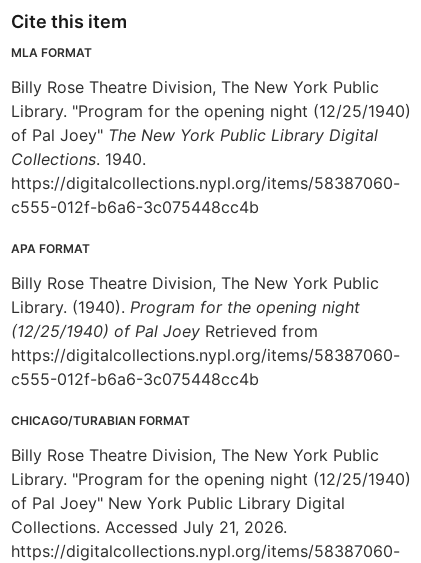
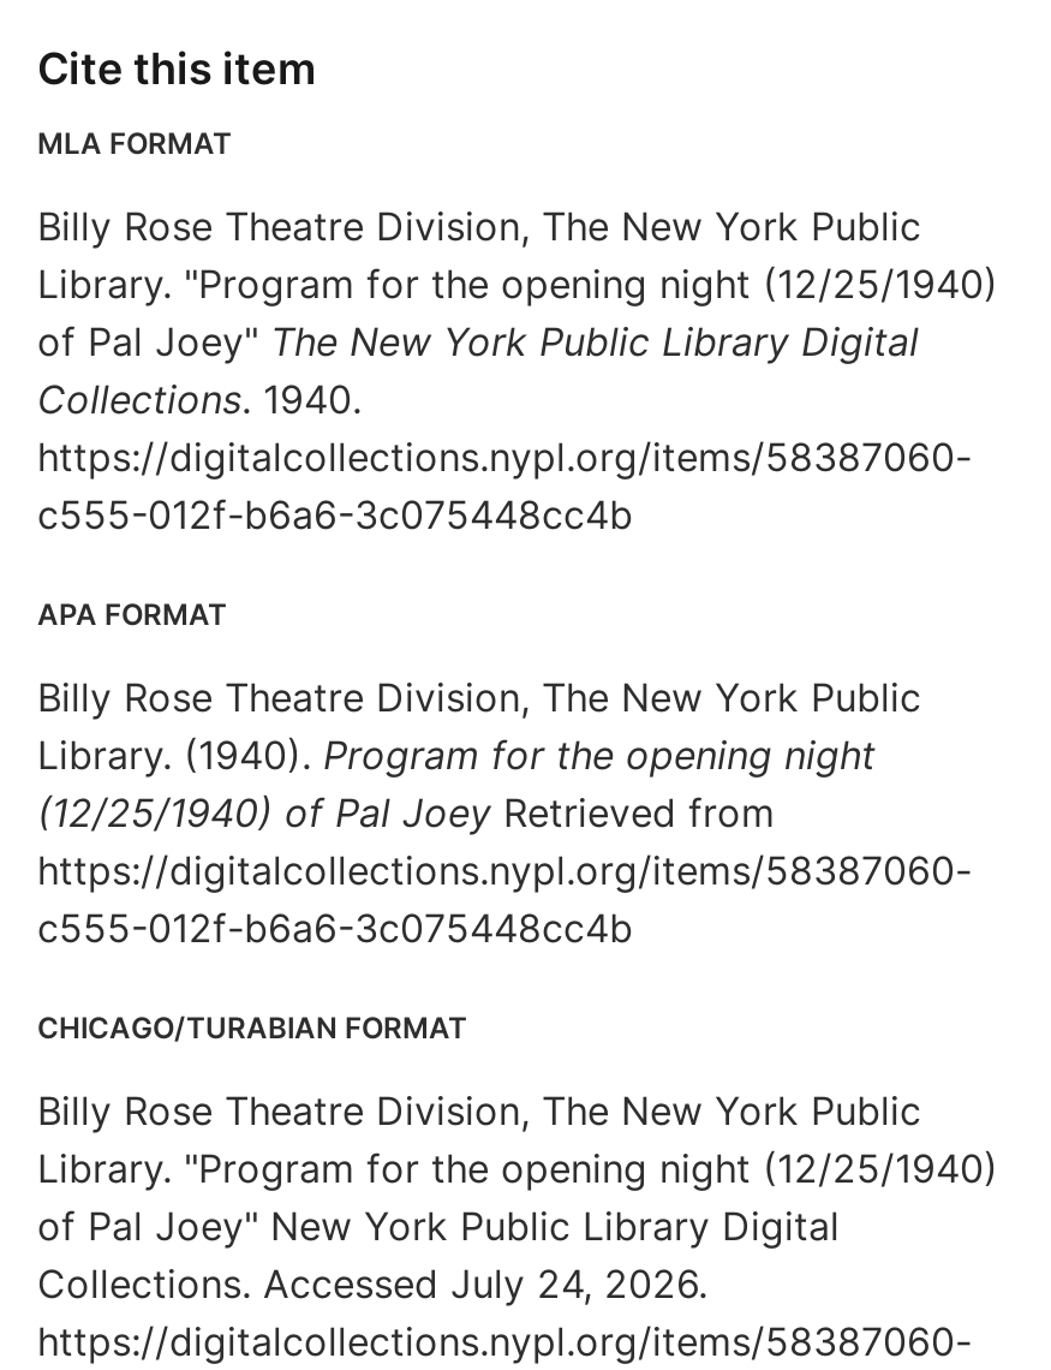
- Collections. Accessed July 21, 2026.
+ Collections. Accessed July 24, 2026.
